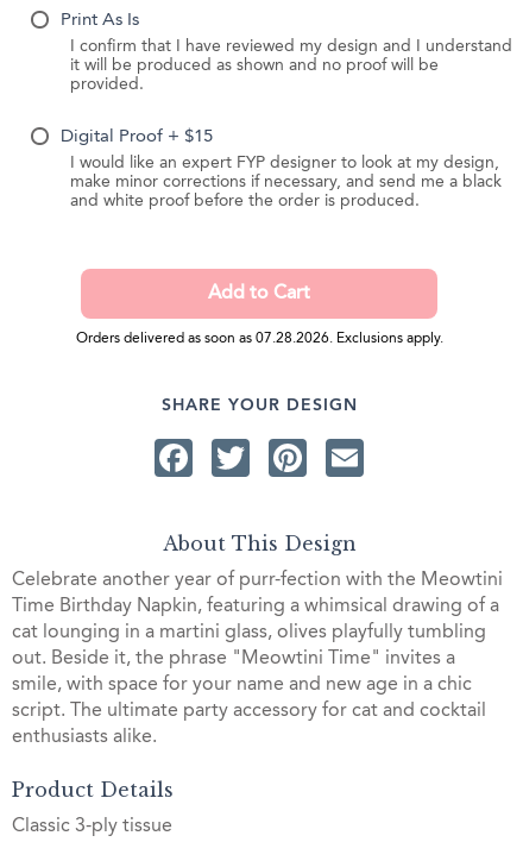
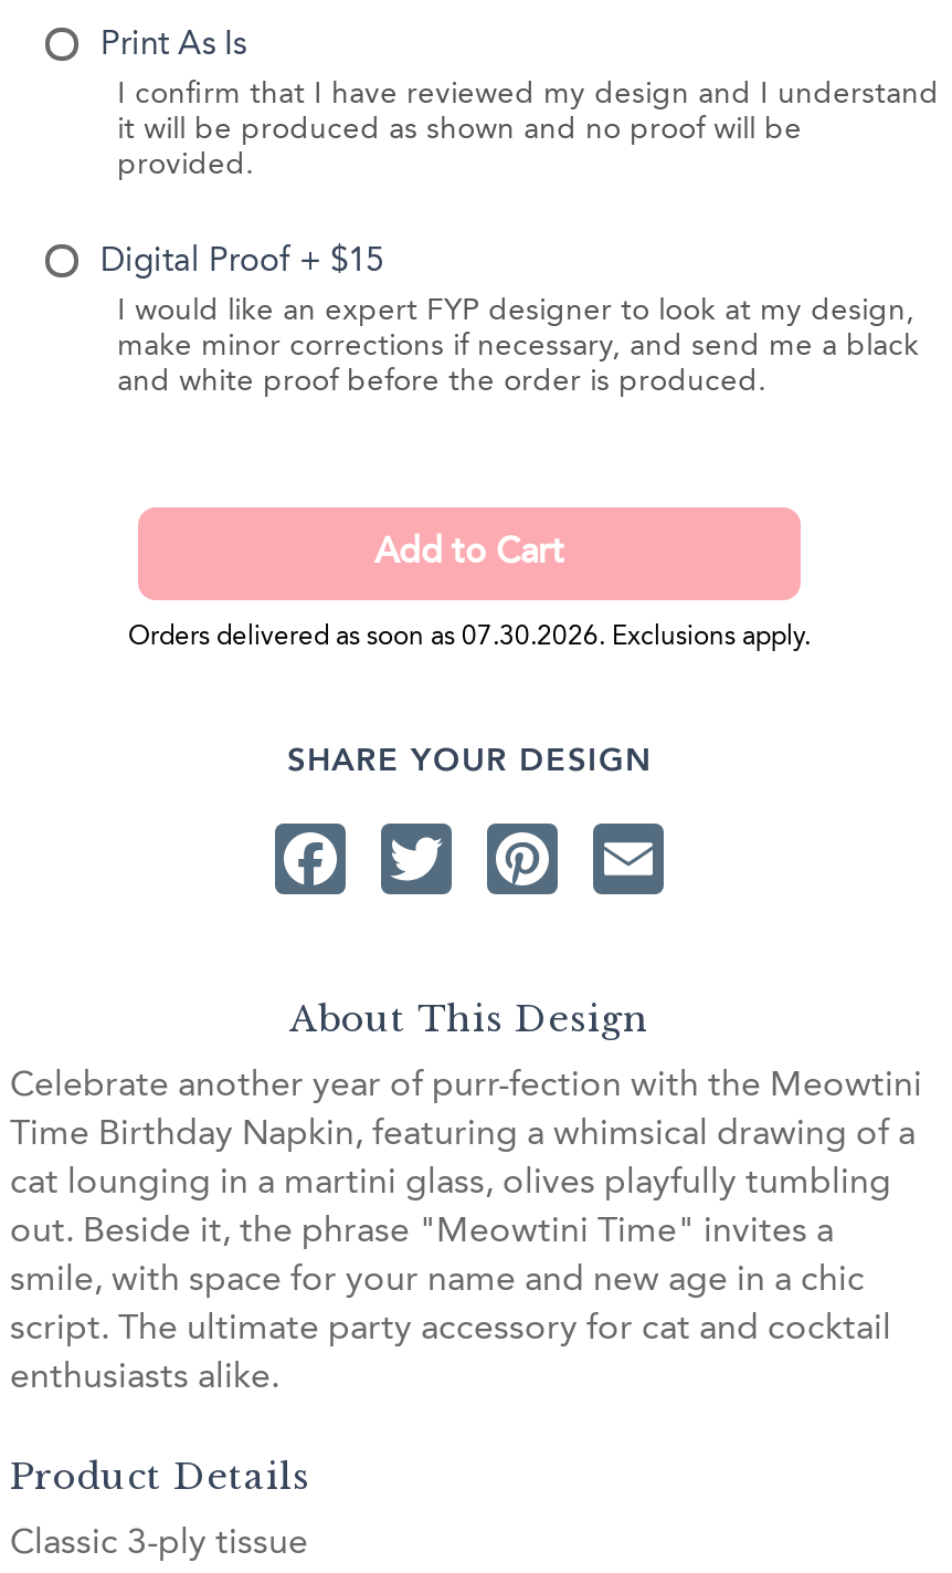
- Orders delivered as soon as 07.28.2026. Exclusions apply.
+ Orders delivered as soon as 07.30.2026. Exclusions apply.
